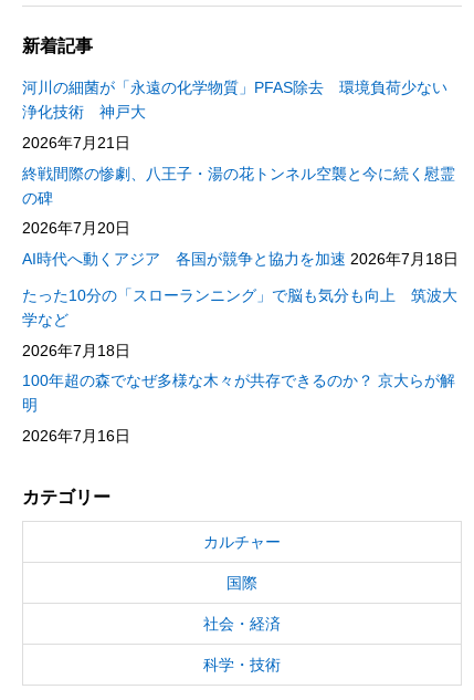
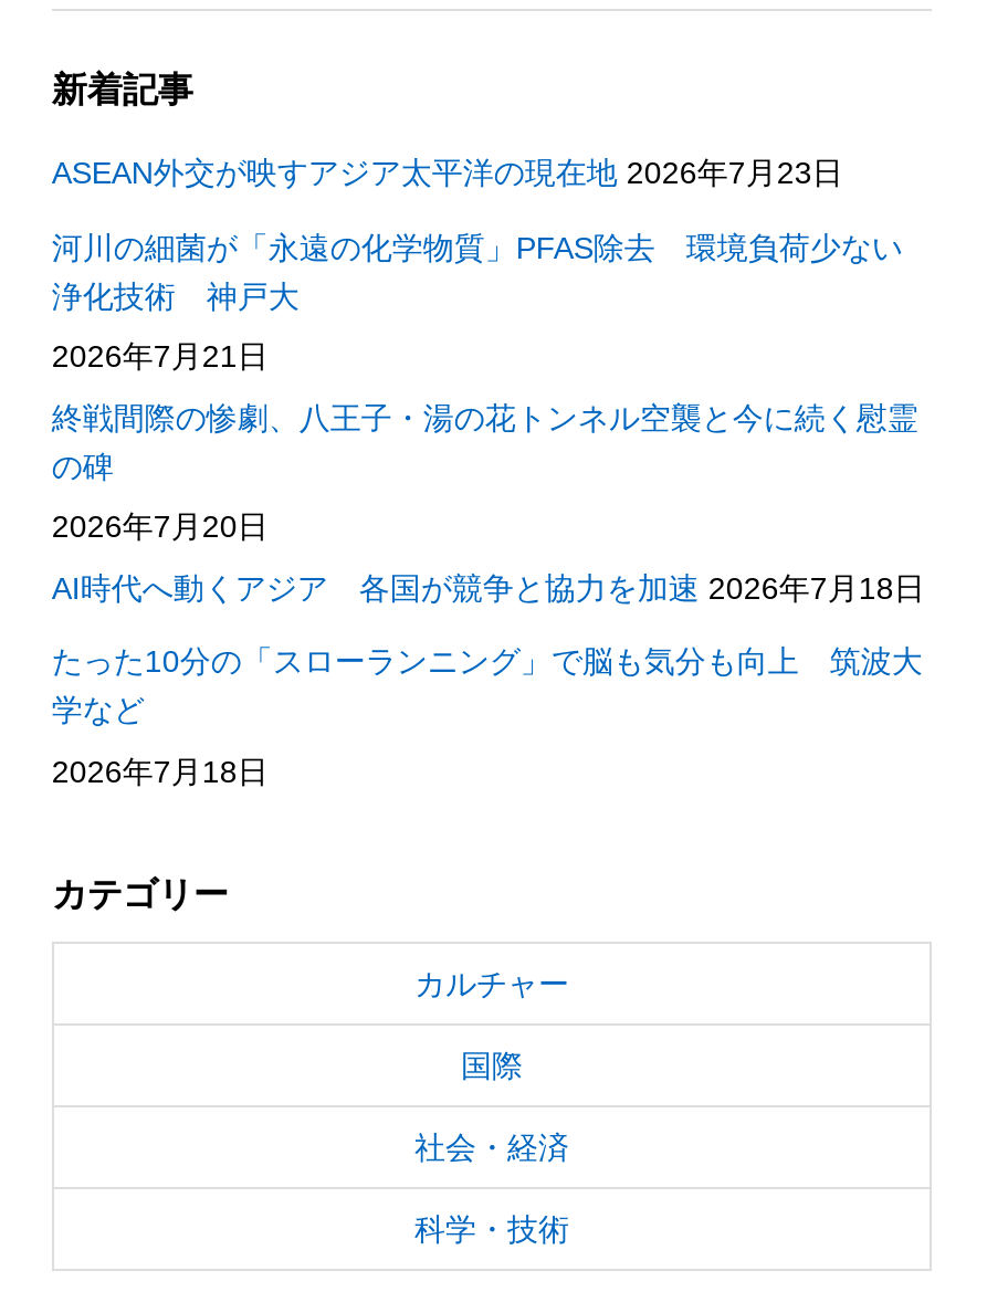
+ ASEAN外交が映すアジア太平洋の現在地 2026年7月23日

moved down: 河川の細菌が「永遠の化学物質」PFAS除去 環境負荷少ない | 浄化技術 神戸大 | 2026年7月21日 | ... | 学など | 2026年7月18日

- 100年超の森でなぜ多様な木々が共存できるのか？ 京大らが解
- 明
- 2026年7月16日
